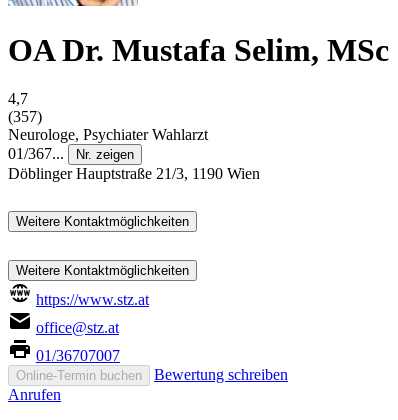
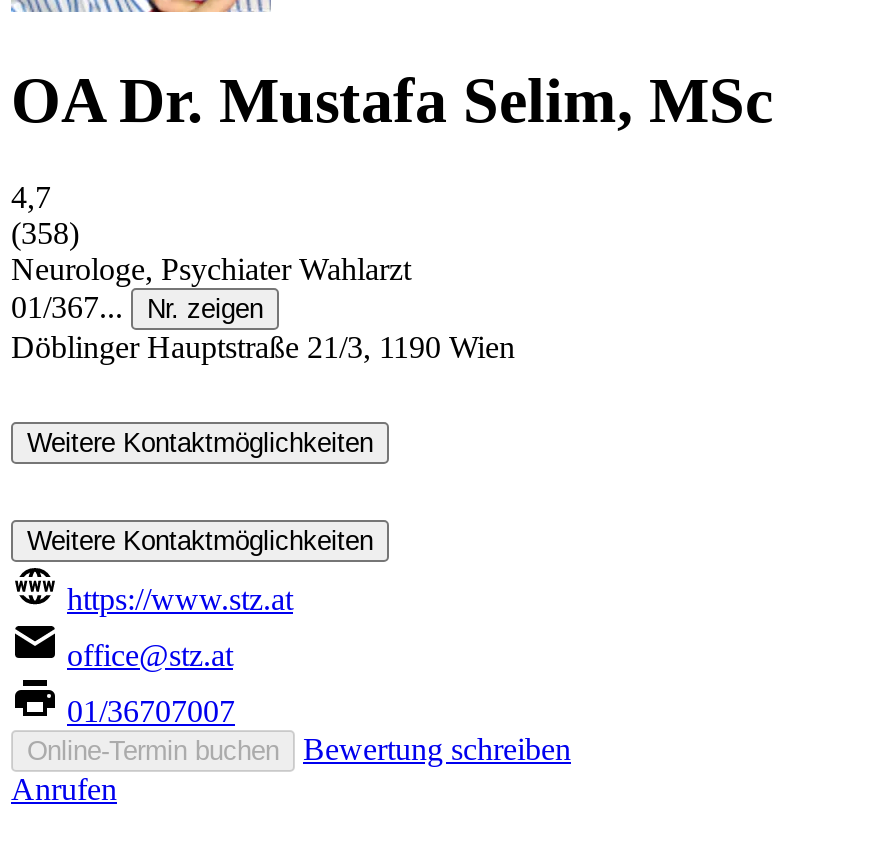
- (357)
+ (358)
